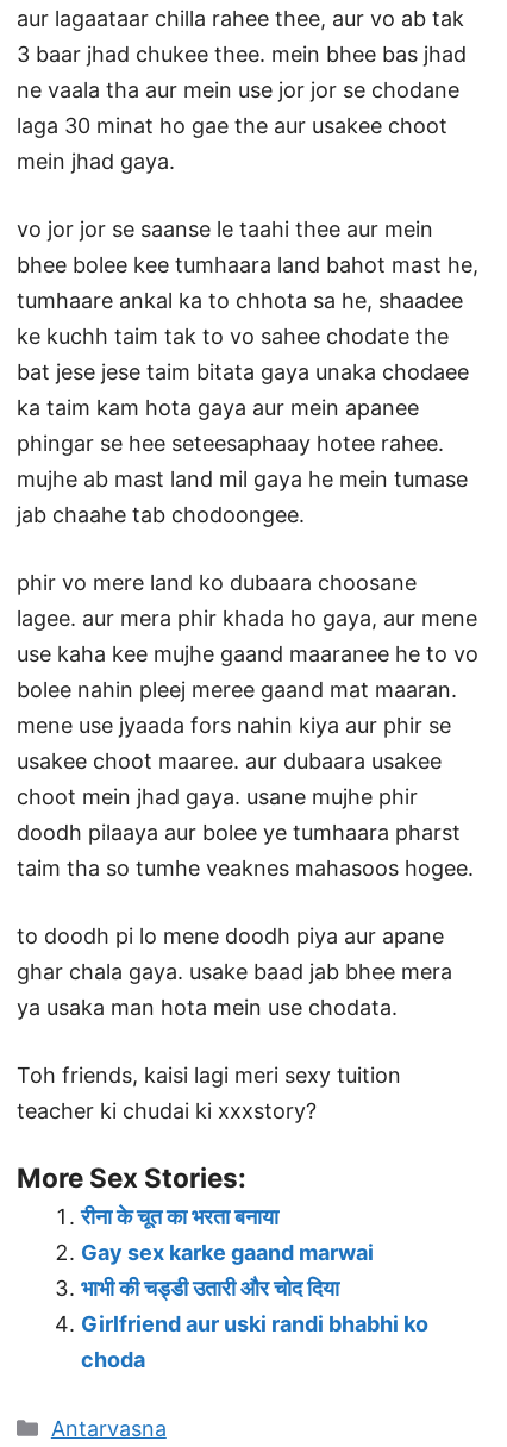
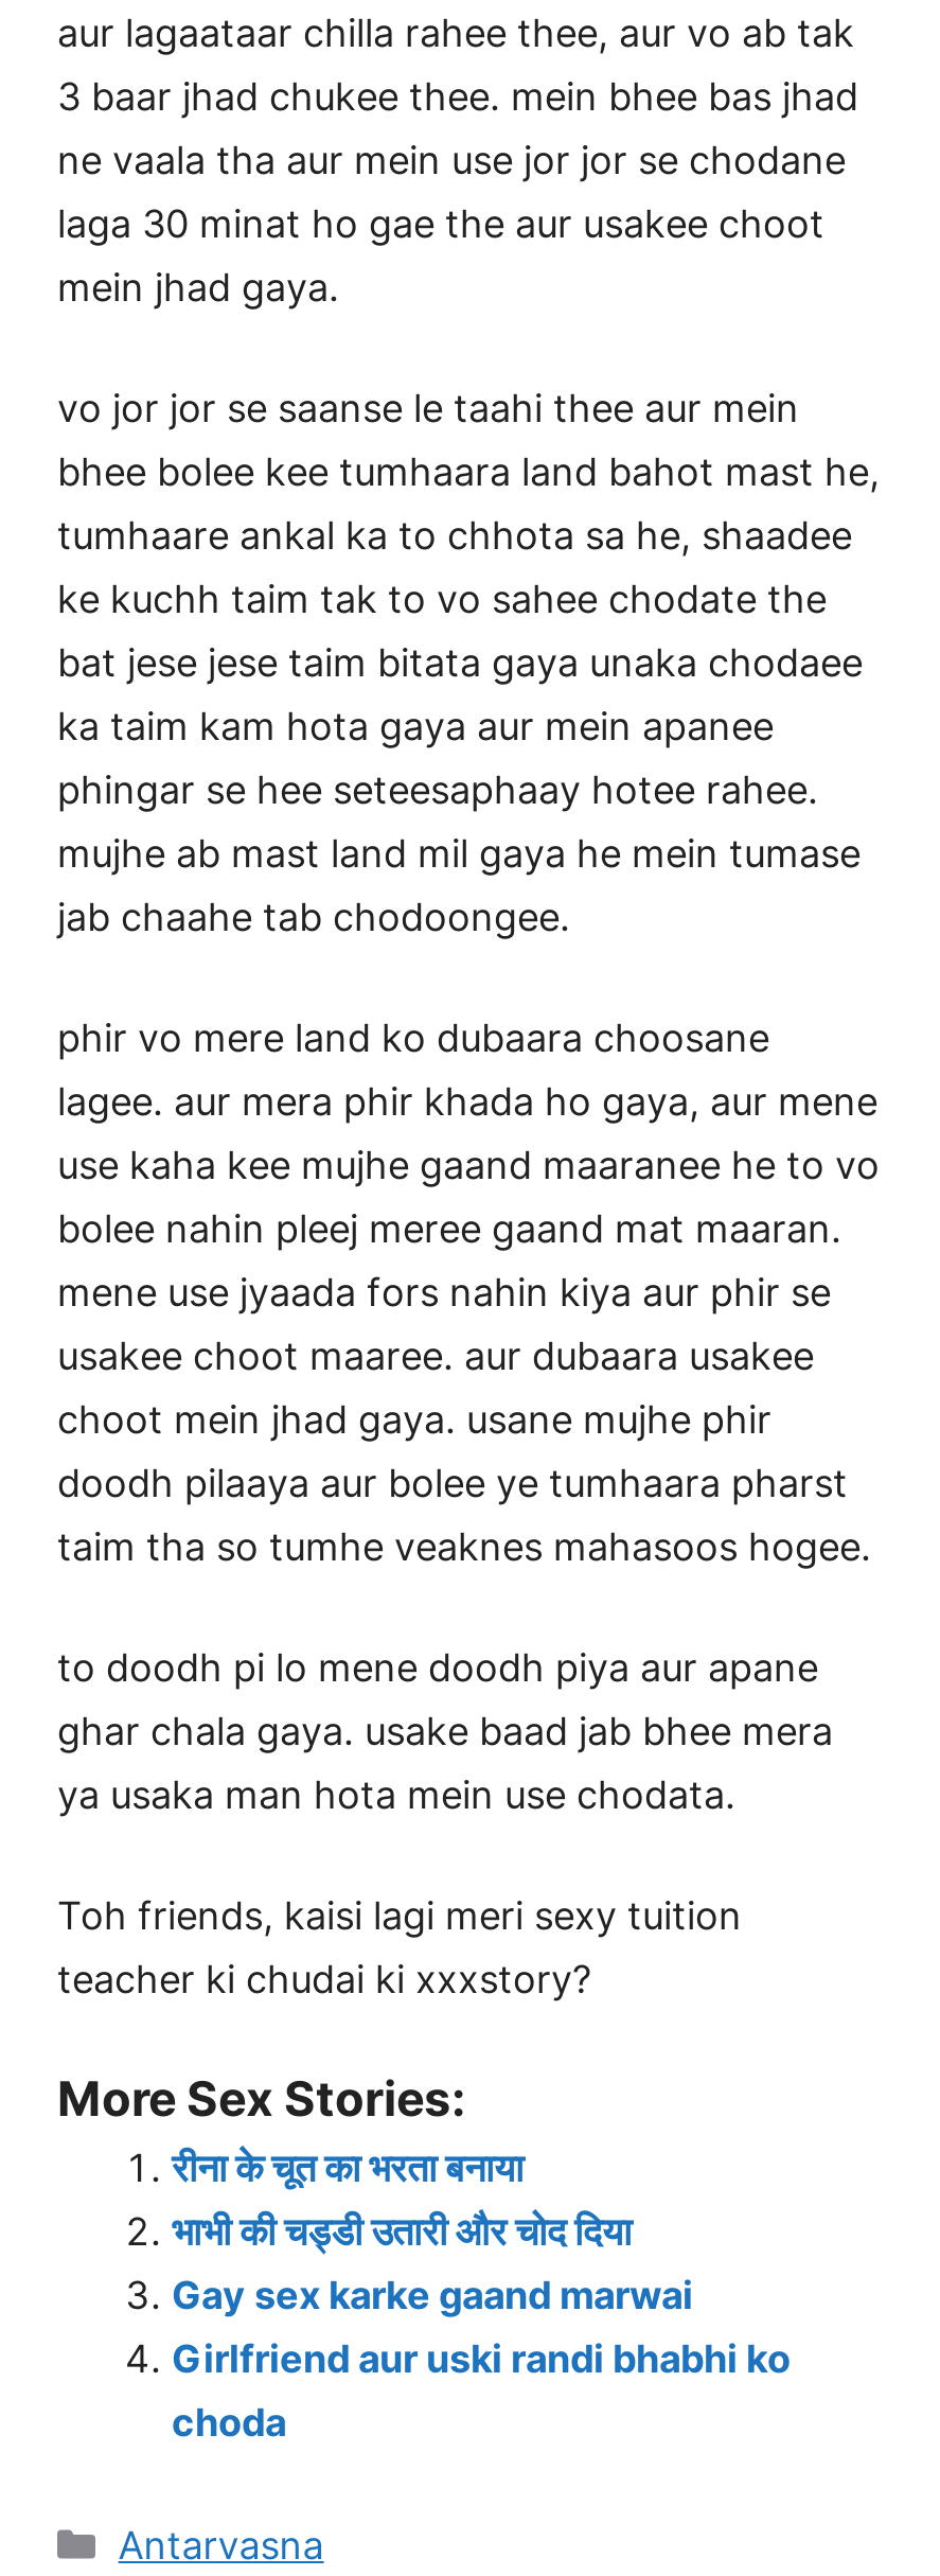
moved down: Gay sex karke gaand marwai

moved up: भाभी की चड्डी उतारी और चोद दिया
